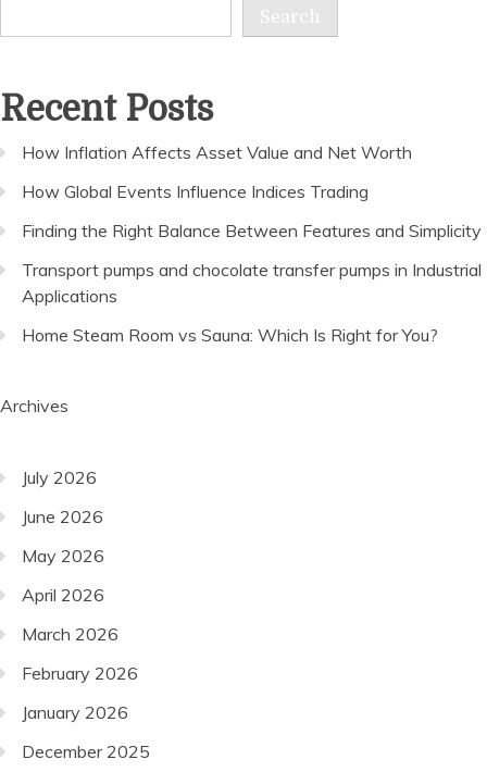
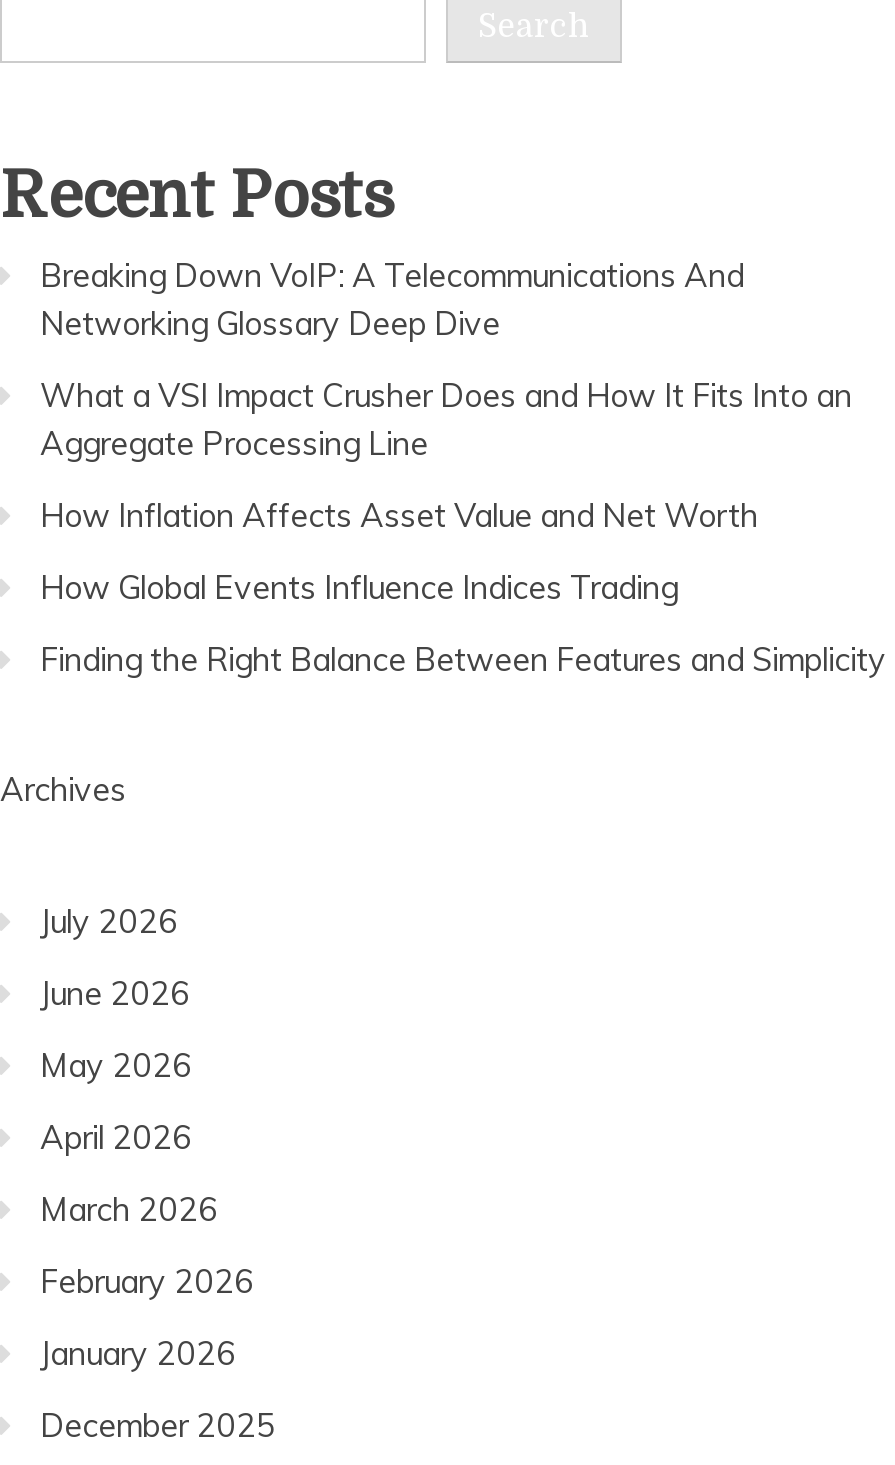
+ Breaking Down VoIP: A Telecommunications And
+ Networking Glossary Deep Dive
+ What a VSI Impact Crusher Does and How It Fits Into an
+ Aggregate Processing Line

moved down: How Inflation Affects Asset Value and Net Worth | How Global Events Influence Indices Trading | Finding the Right Balance Between Features and Simplicity

- Transport pumps and chocolate transfer pumps in Industrial
- Applications
- Home Steam Room vs Sauna: Which Is Right for You?
